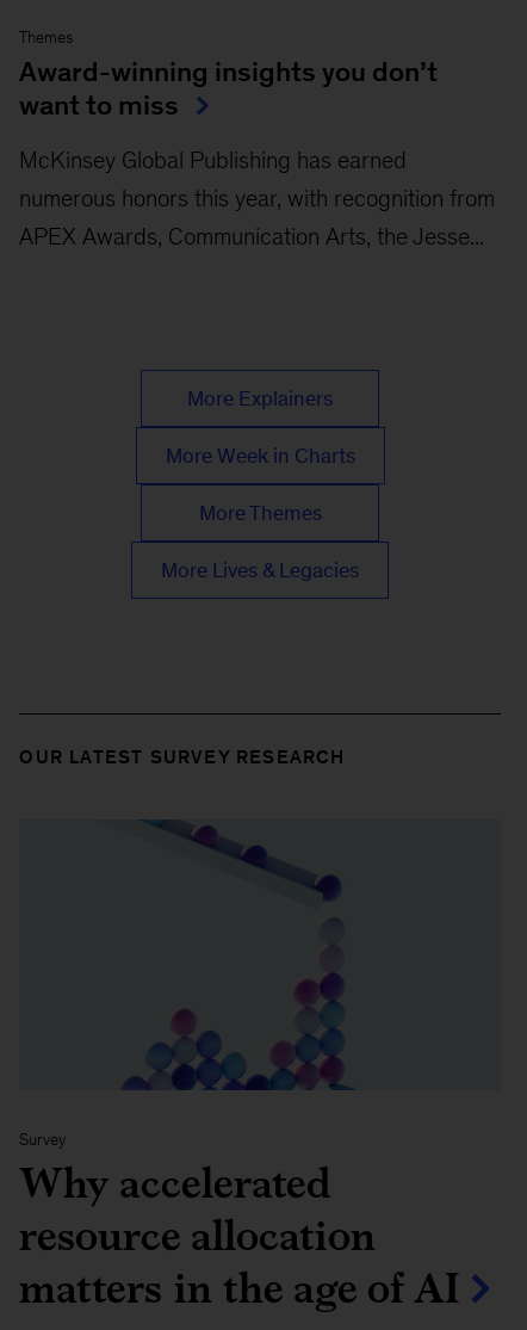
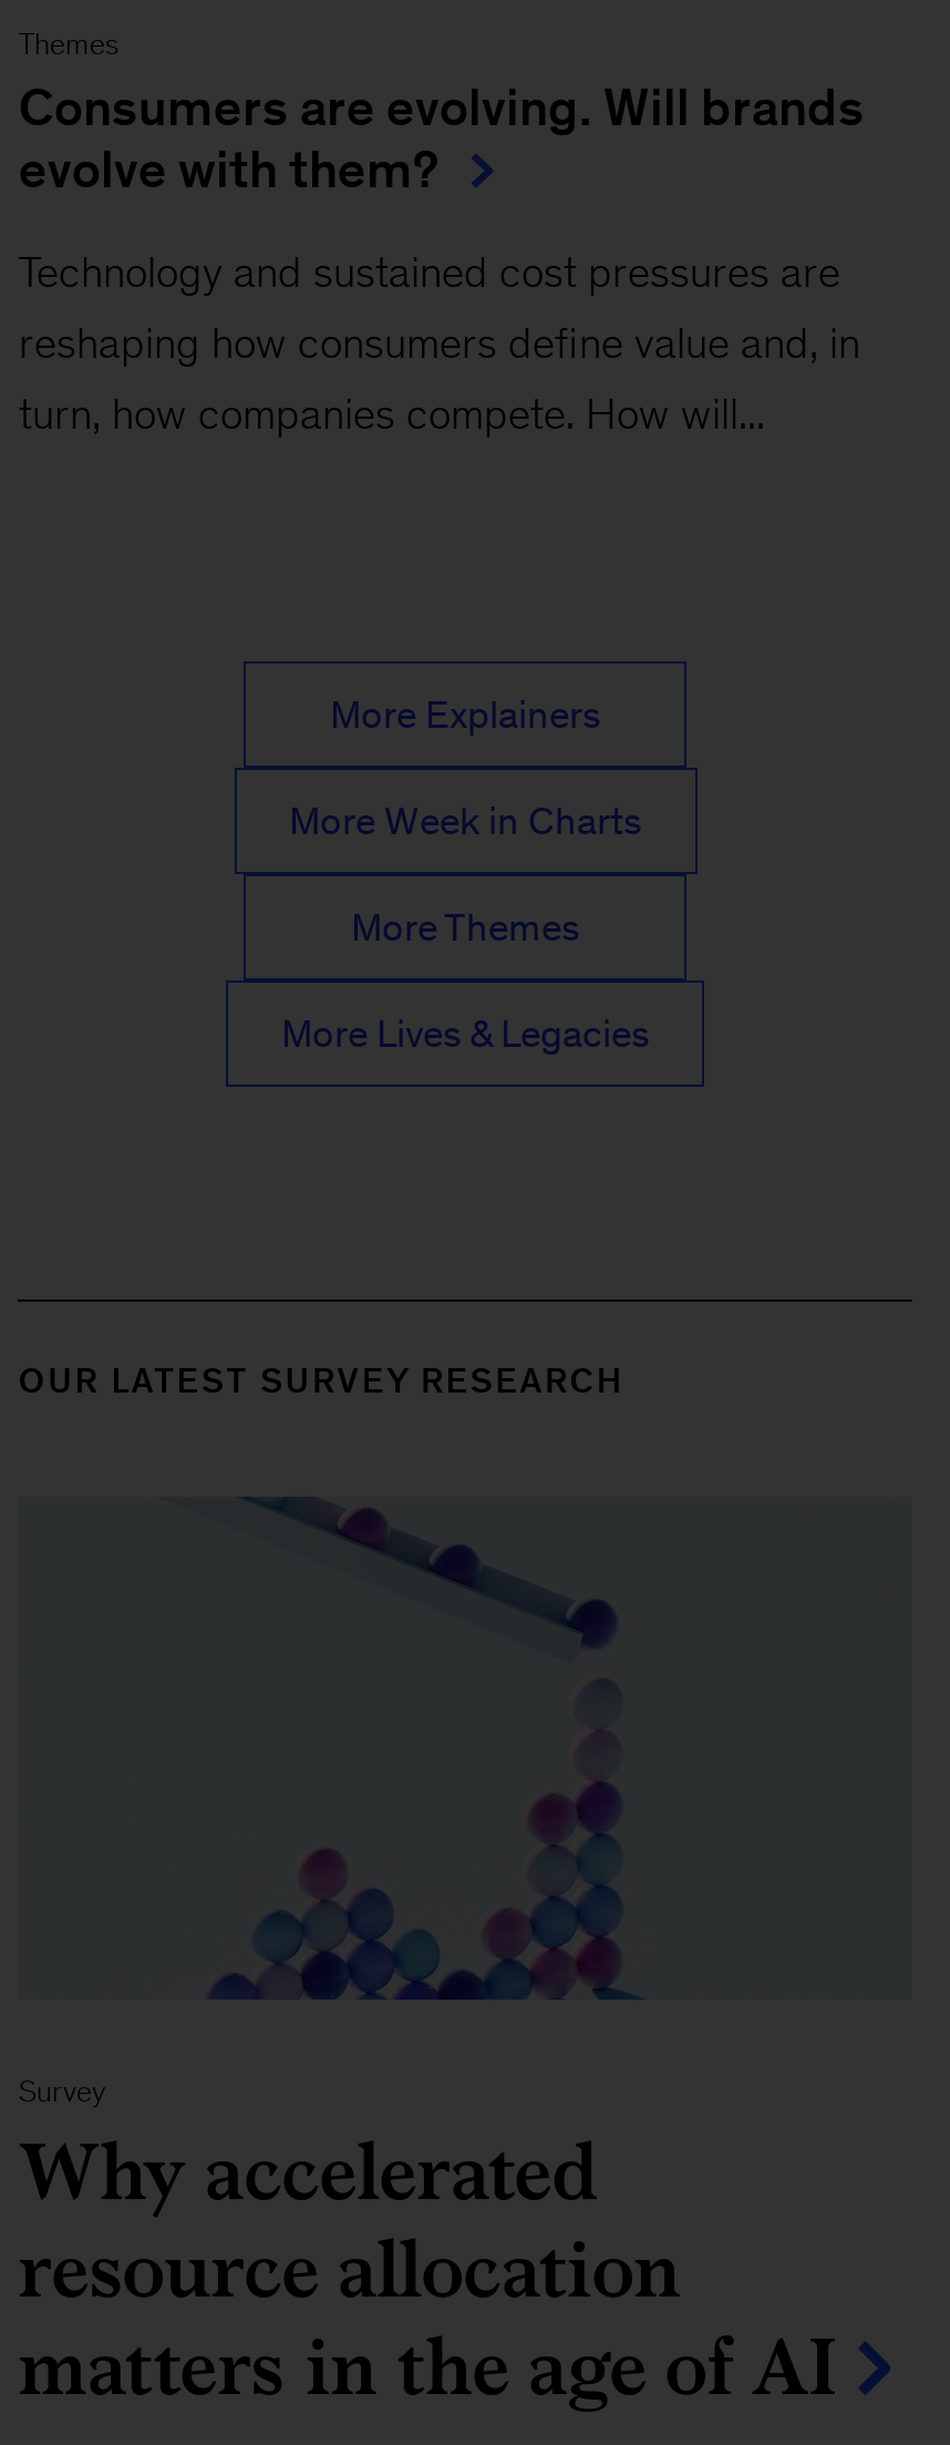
- Award-winning insights you don’t
- want to miss
+ Consumers are evolving. Will brands
+ evolve with them?

- McKinsey Global Publishing has earned
+ Technology and sustained cost pressures are

- numerous honors this year, with recognition from
+ reshaping how consumers define value and, in

- APEX Awards, Communication Arts, the Jesse...
+ turn, how companies compete. How will...
